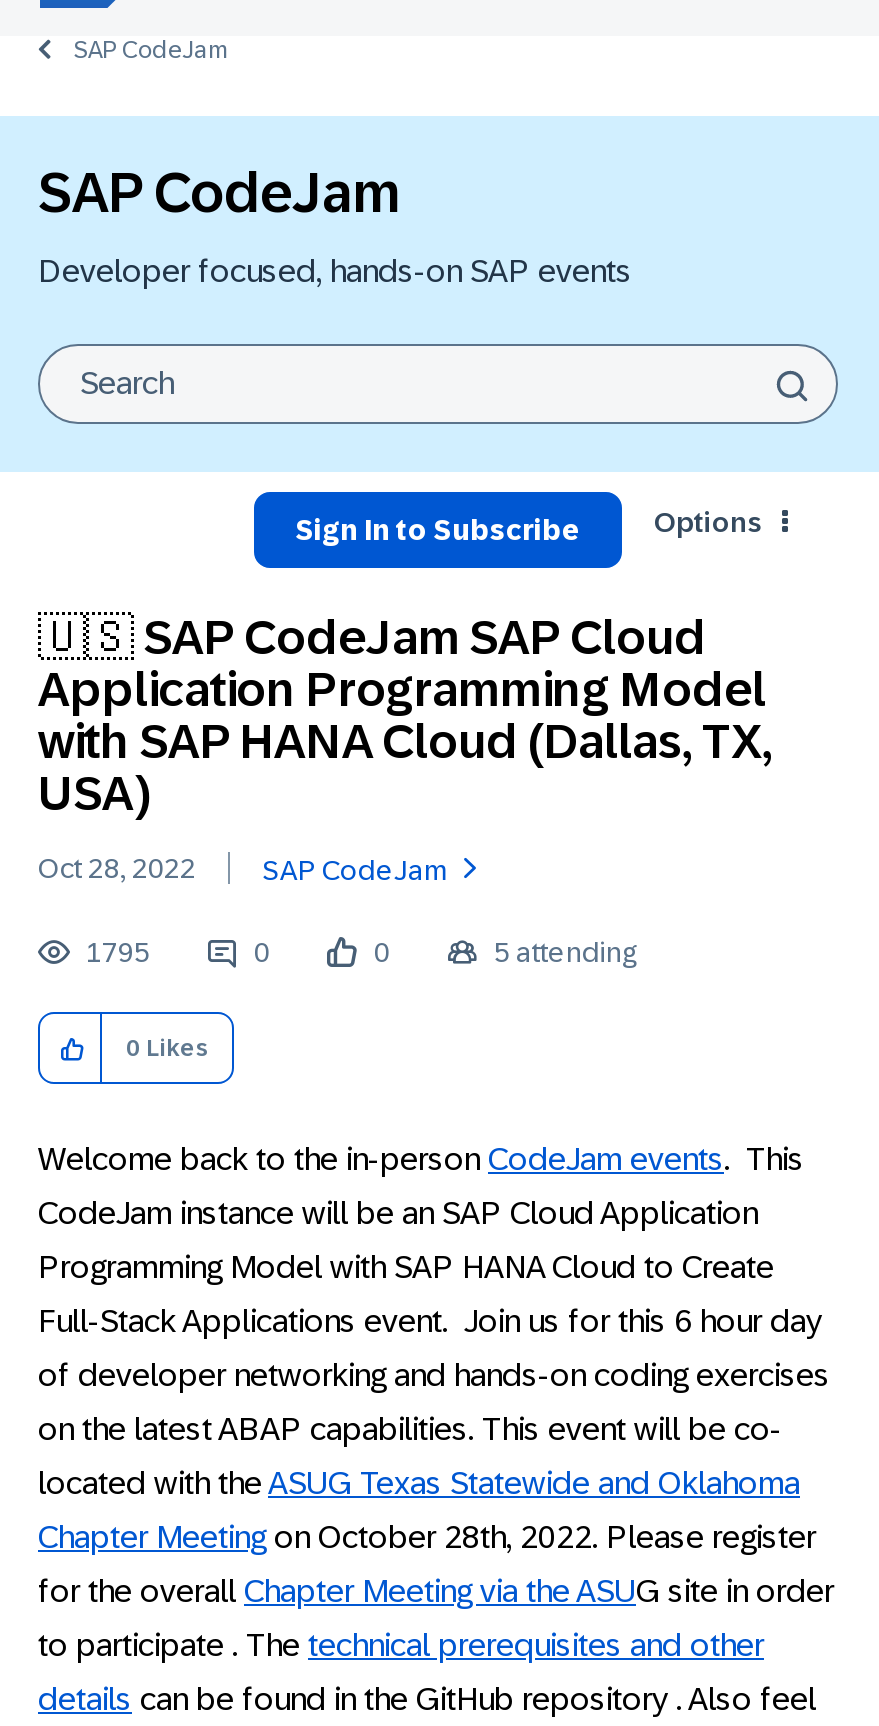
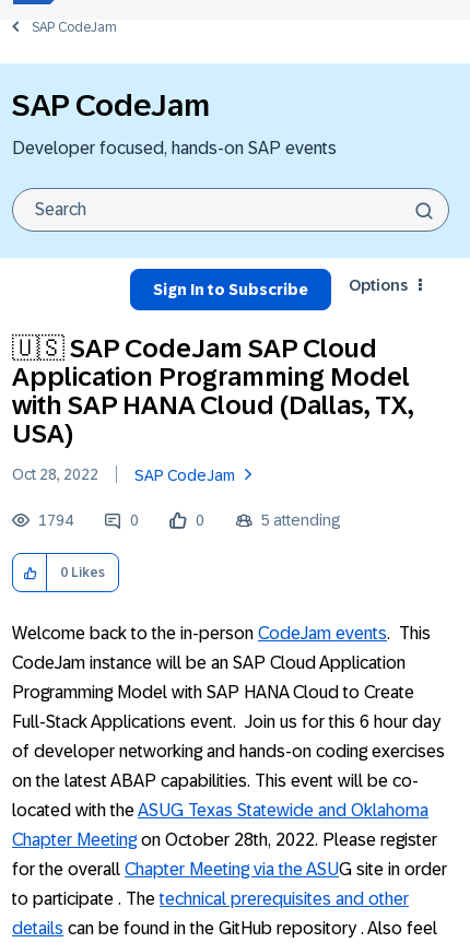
- 1795
+ 1794
